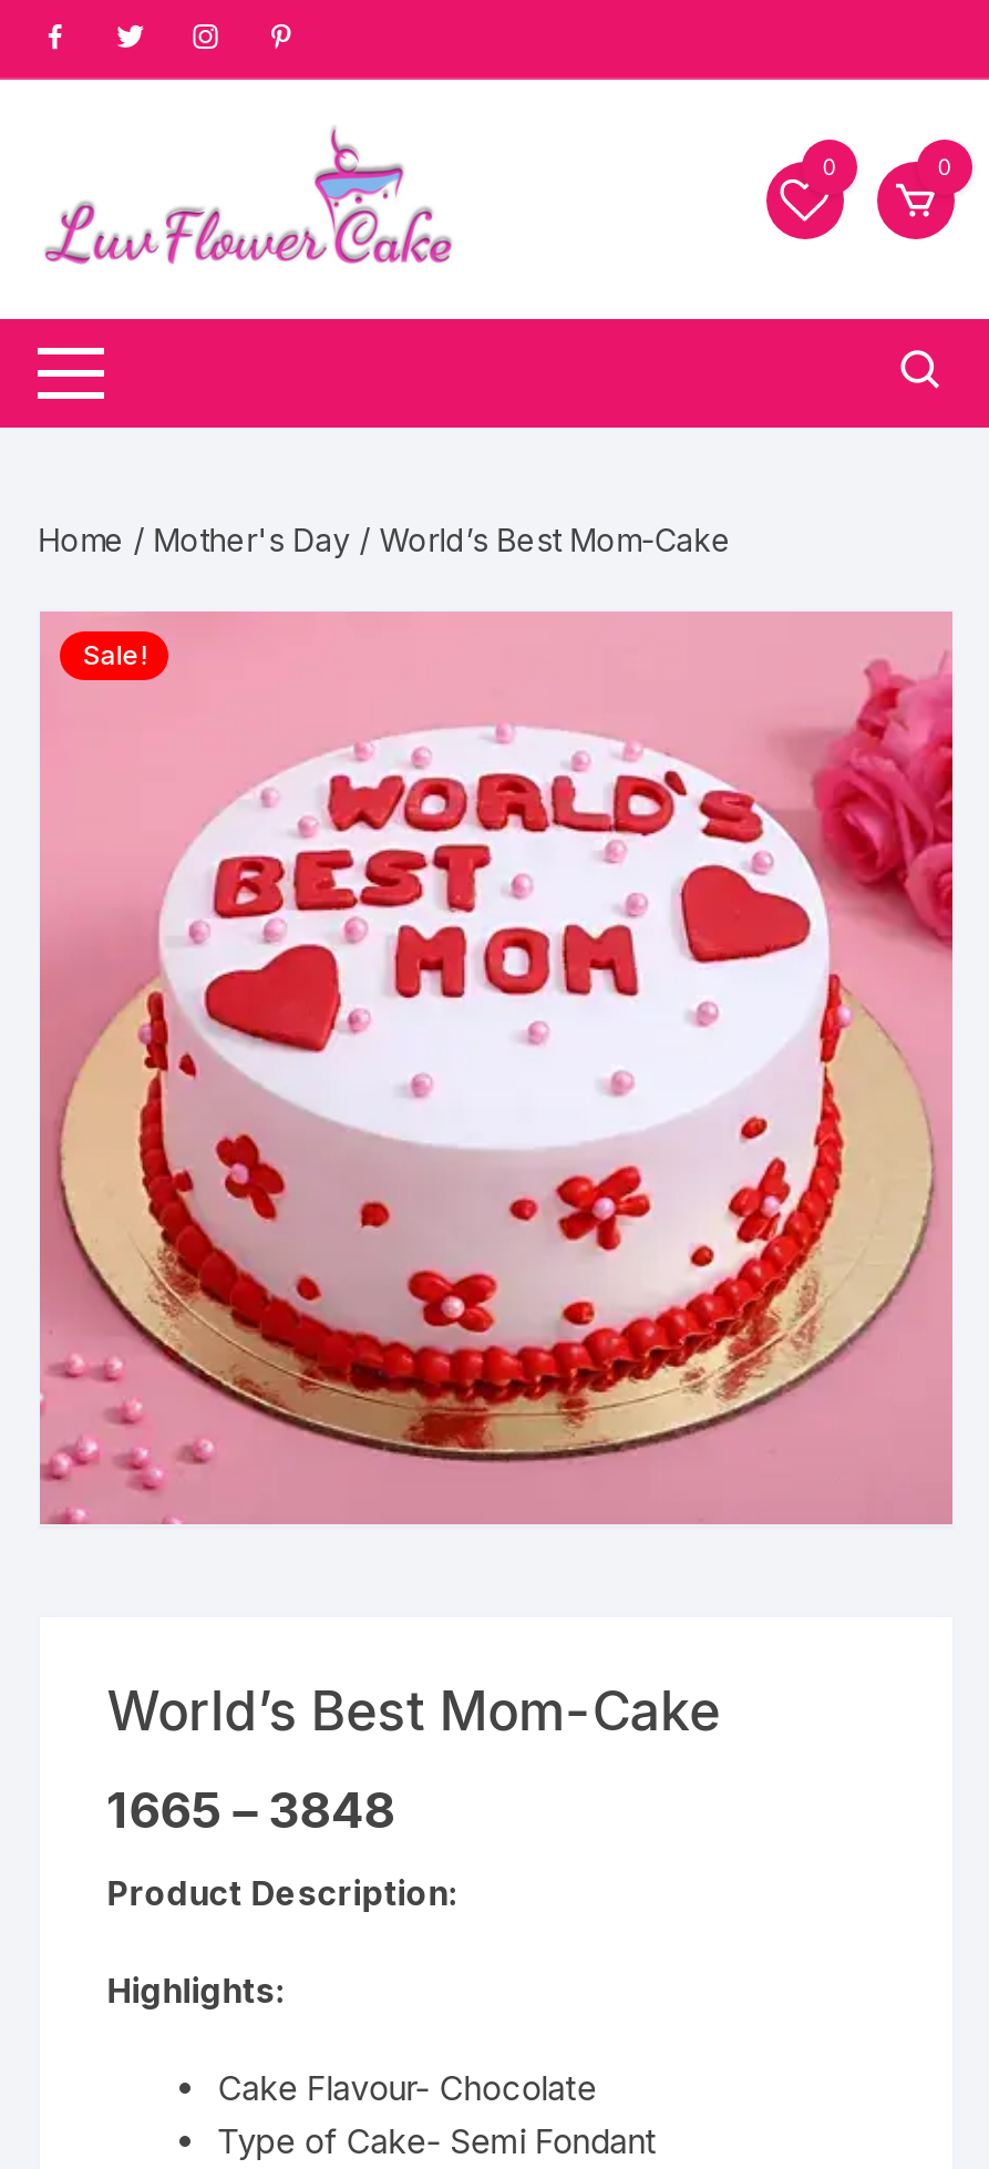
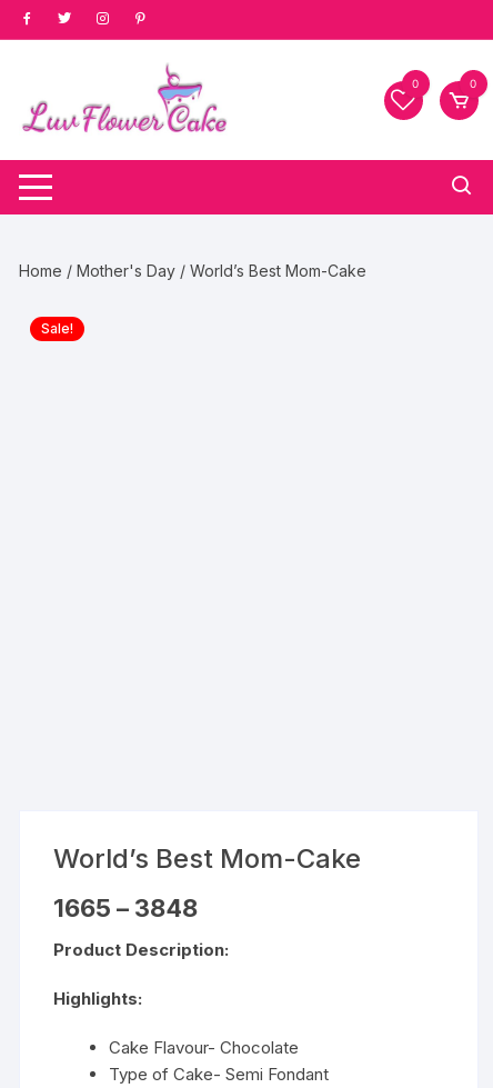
- [image]
